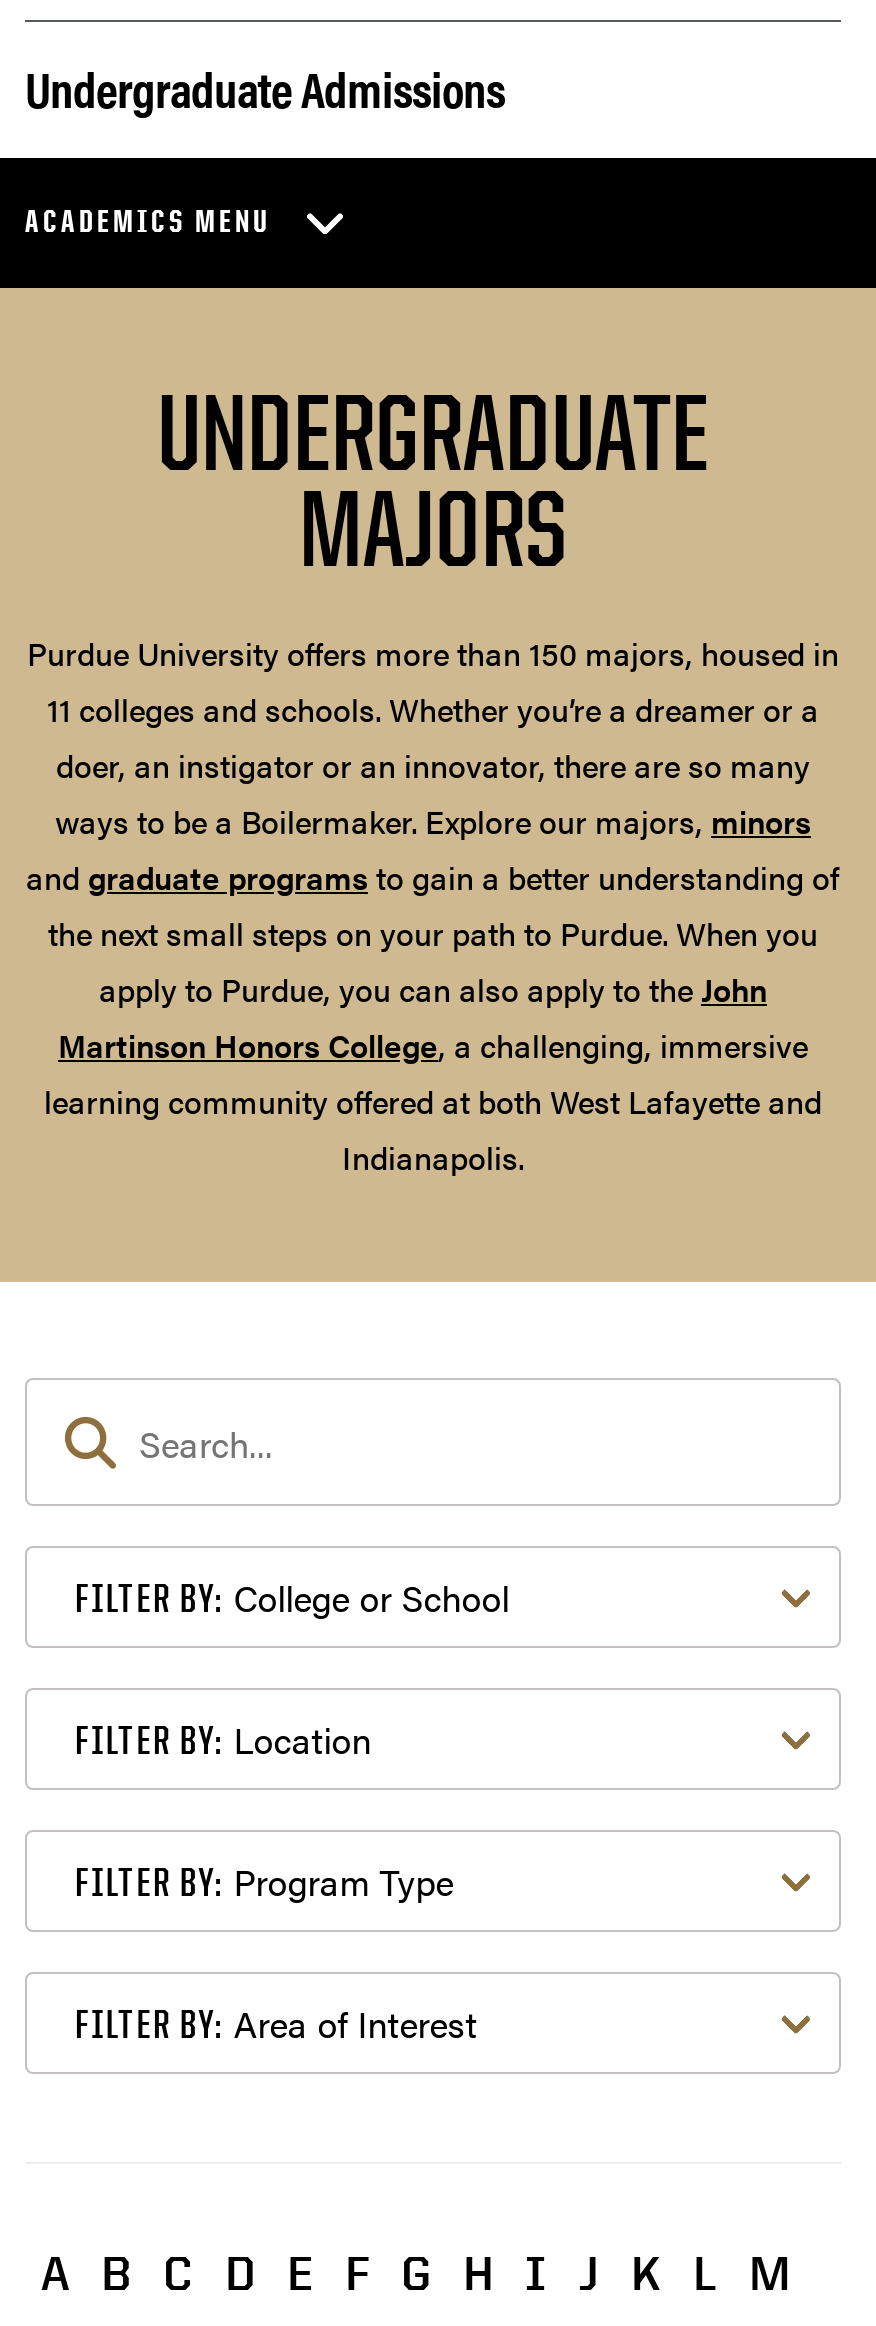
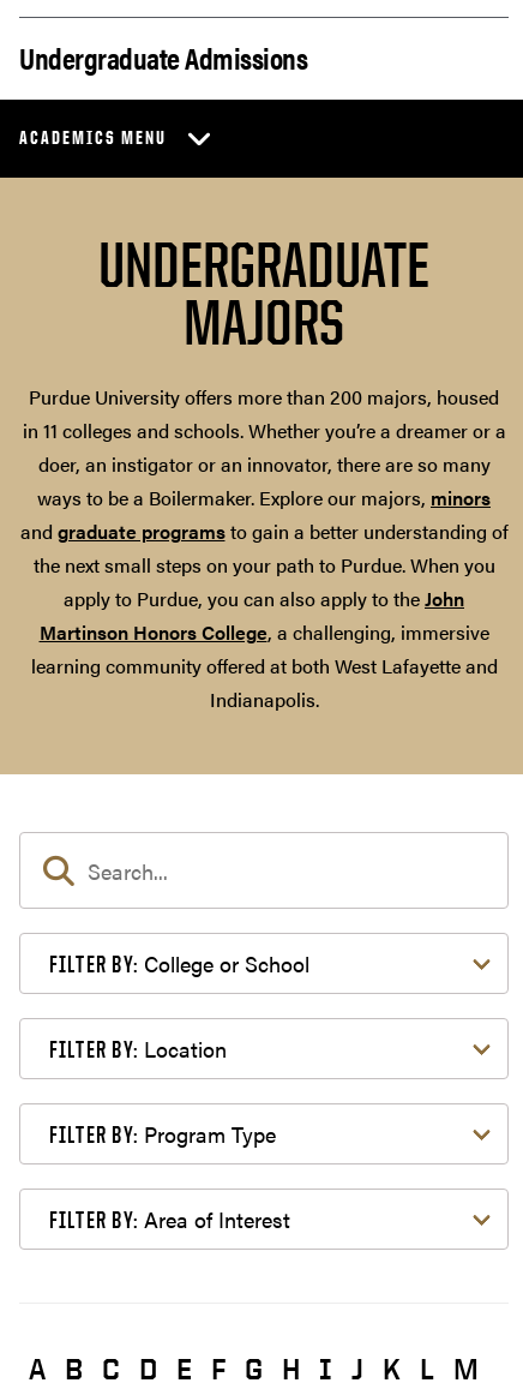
- Purdue University offers more than 150 majors, housed in
- 11 colleges and schools. Whether you’re a dreamer or a
+ Purdue University offers more than 200 majors, housed
+ in 11 colleges and schools. Whether you’re a dreamer or a
